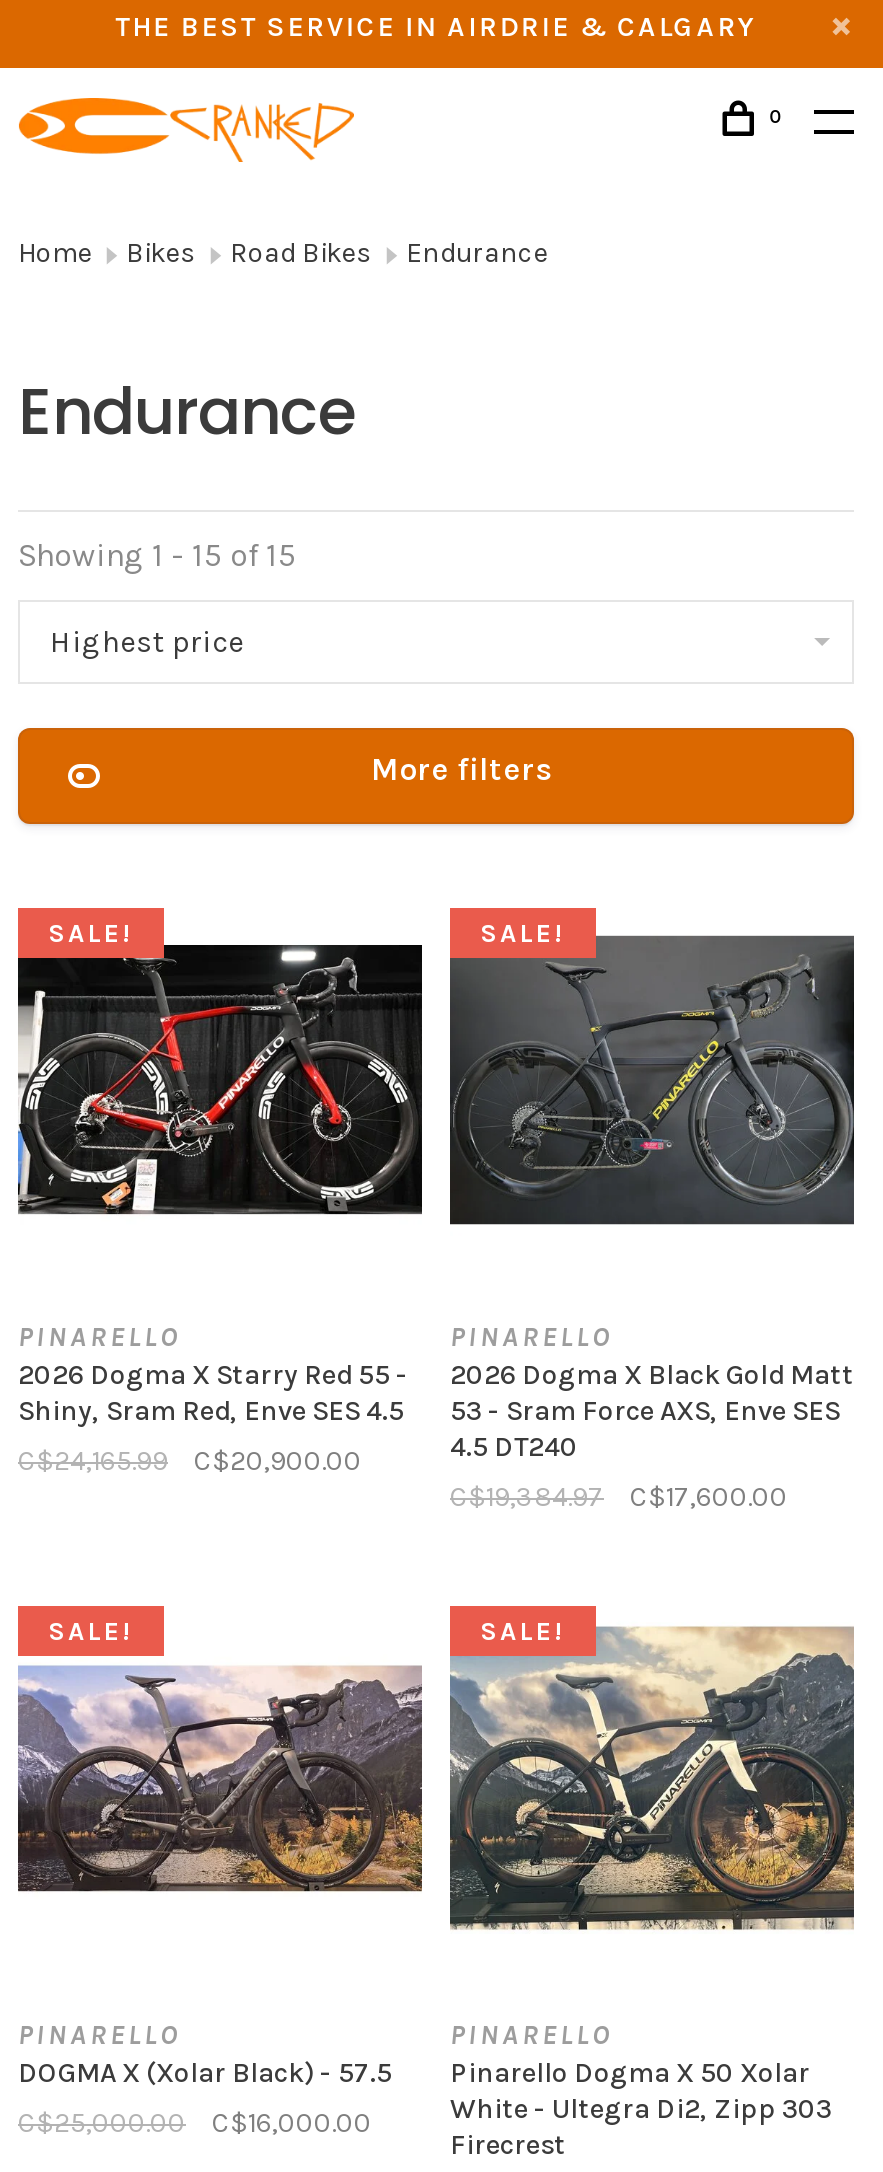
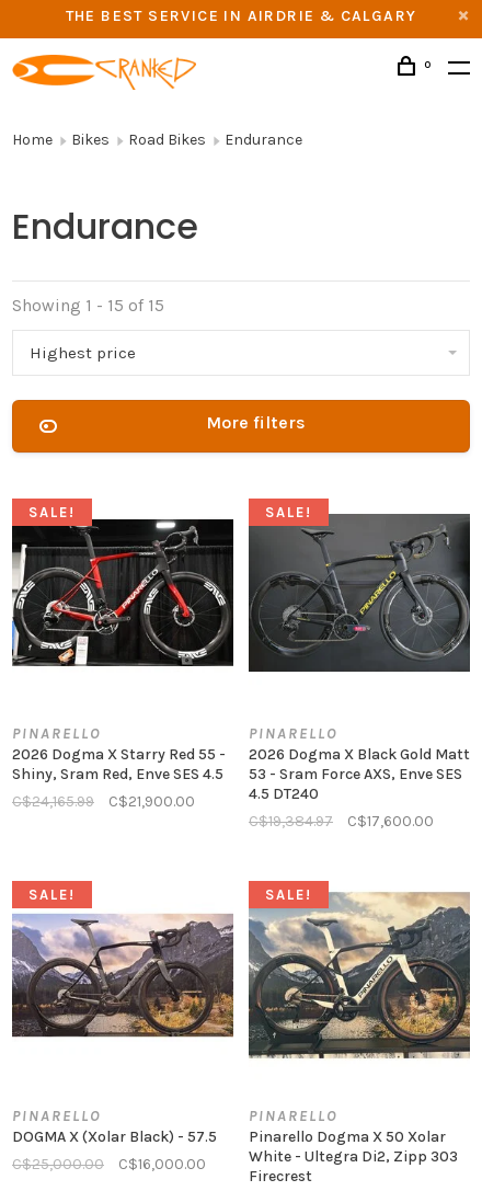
- C$24,165.99 C$20,900.00
+ C$24,165.99 C$21,900.00
